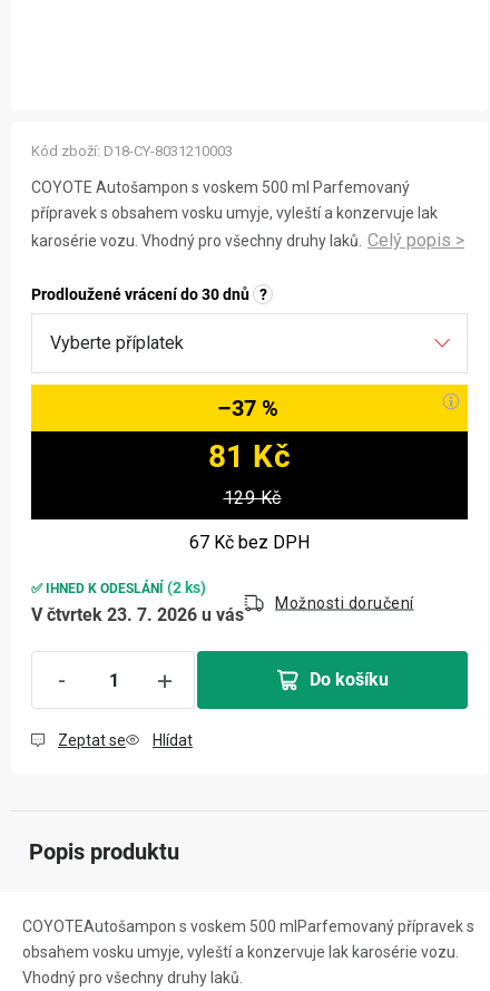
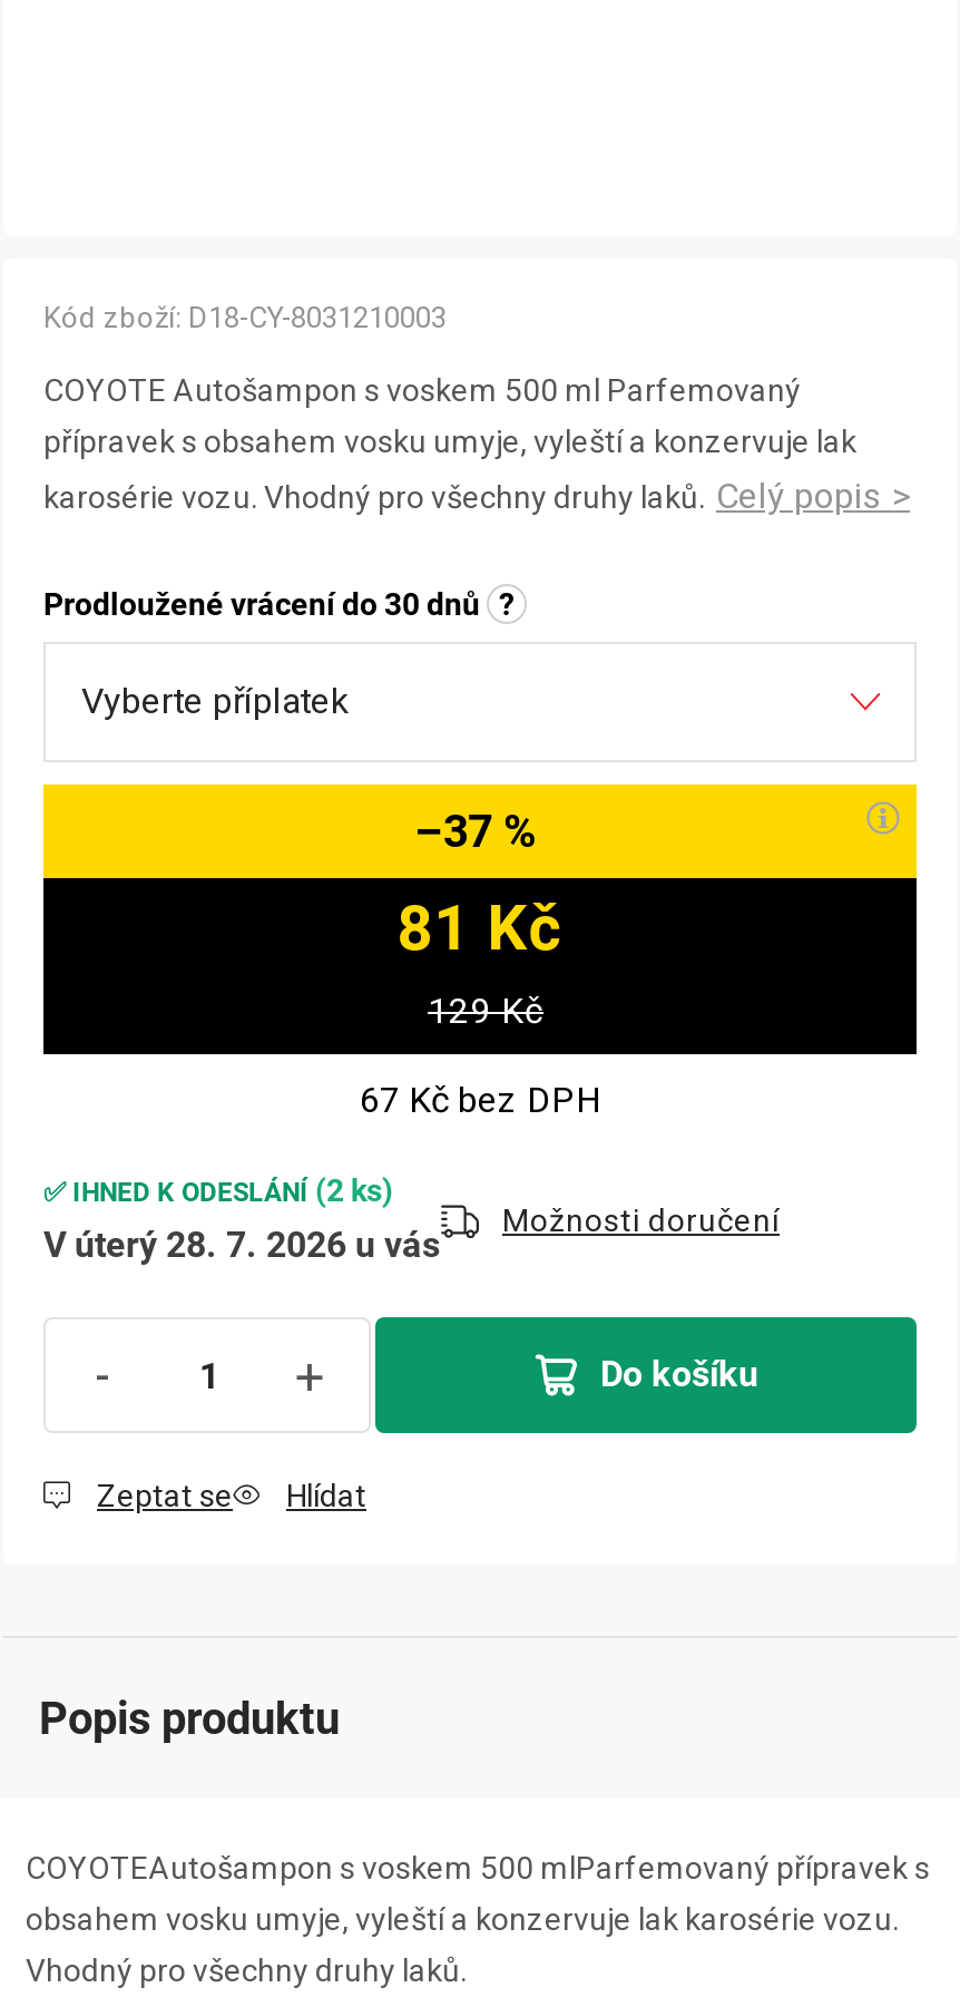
- V čtvrtek 23. 7. 2026 u vás
+ V úterý 28. 7. 2026 u vás
